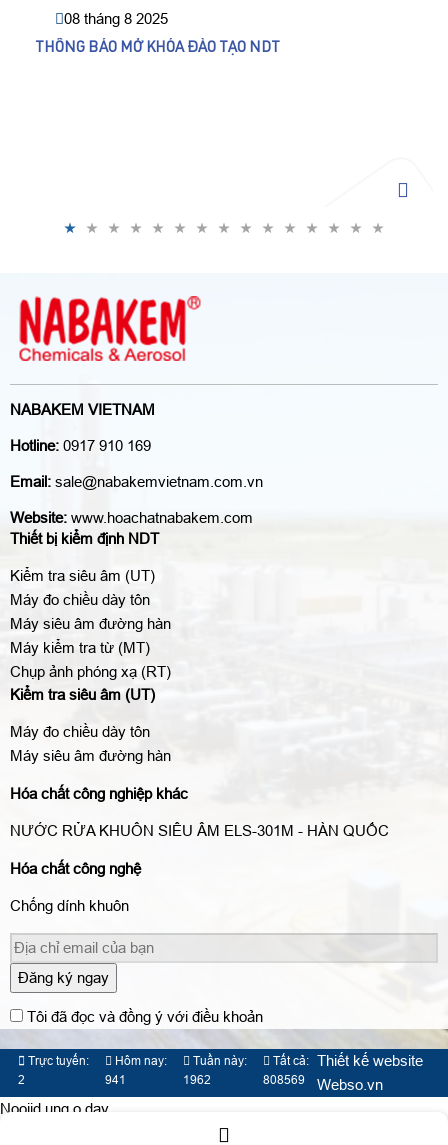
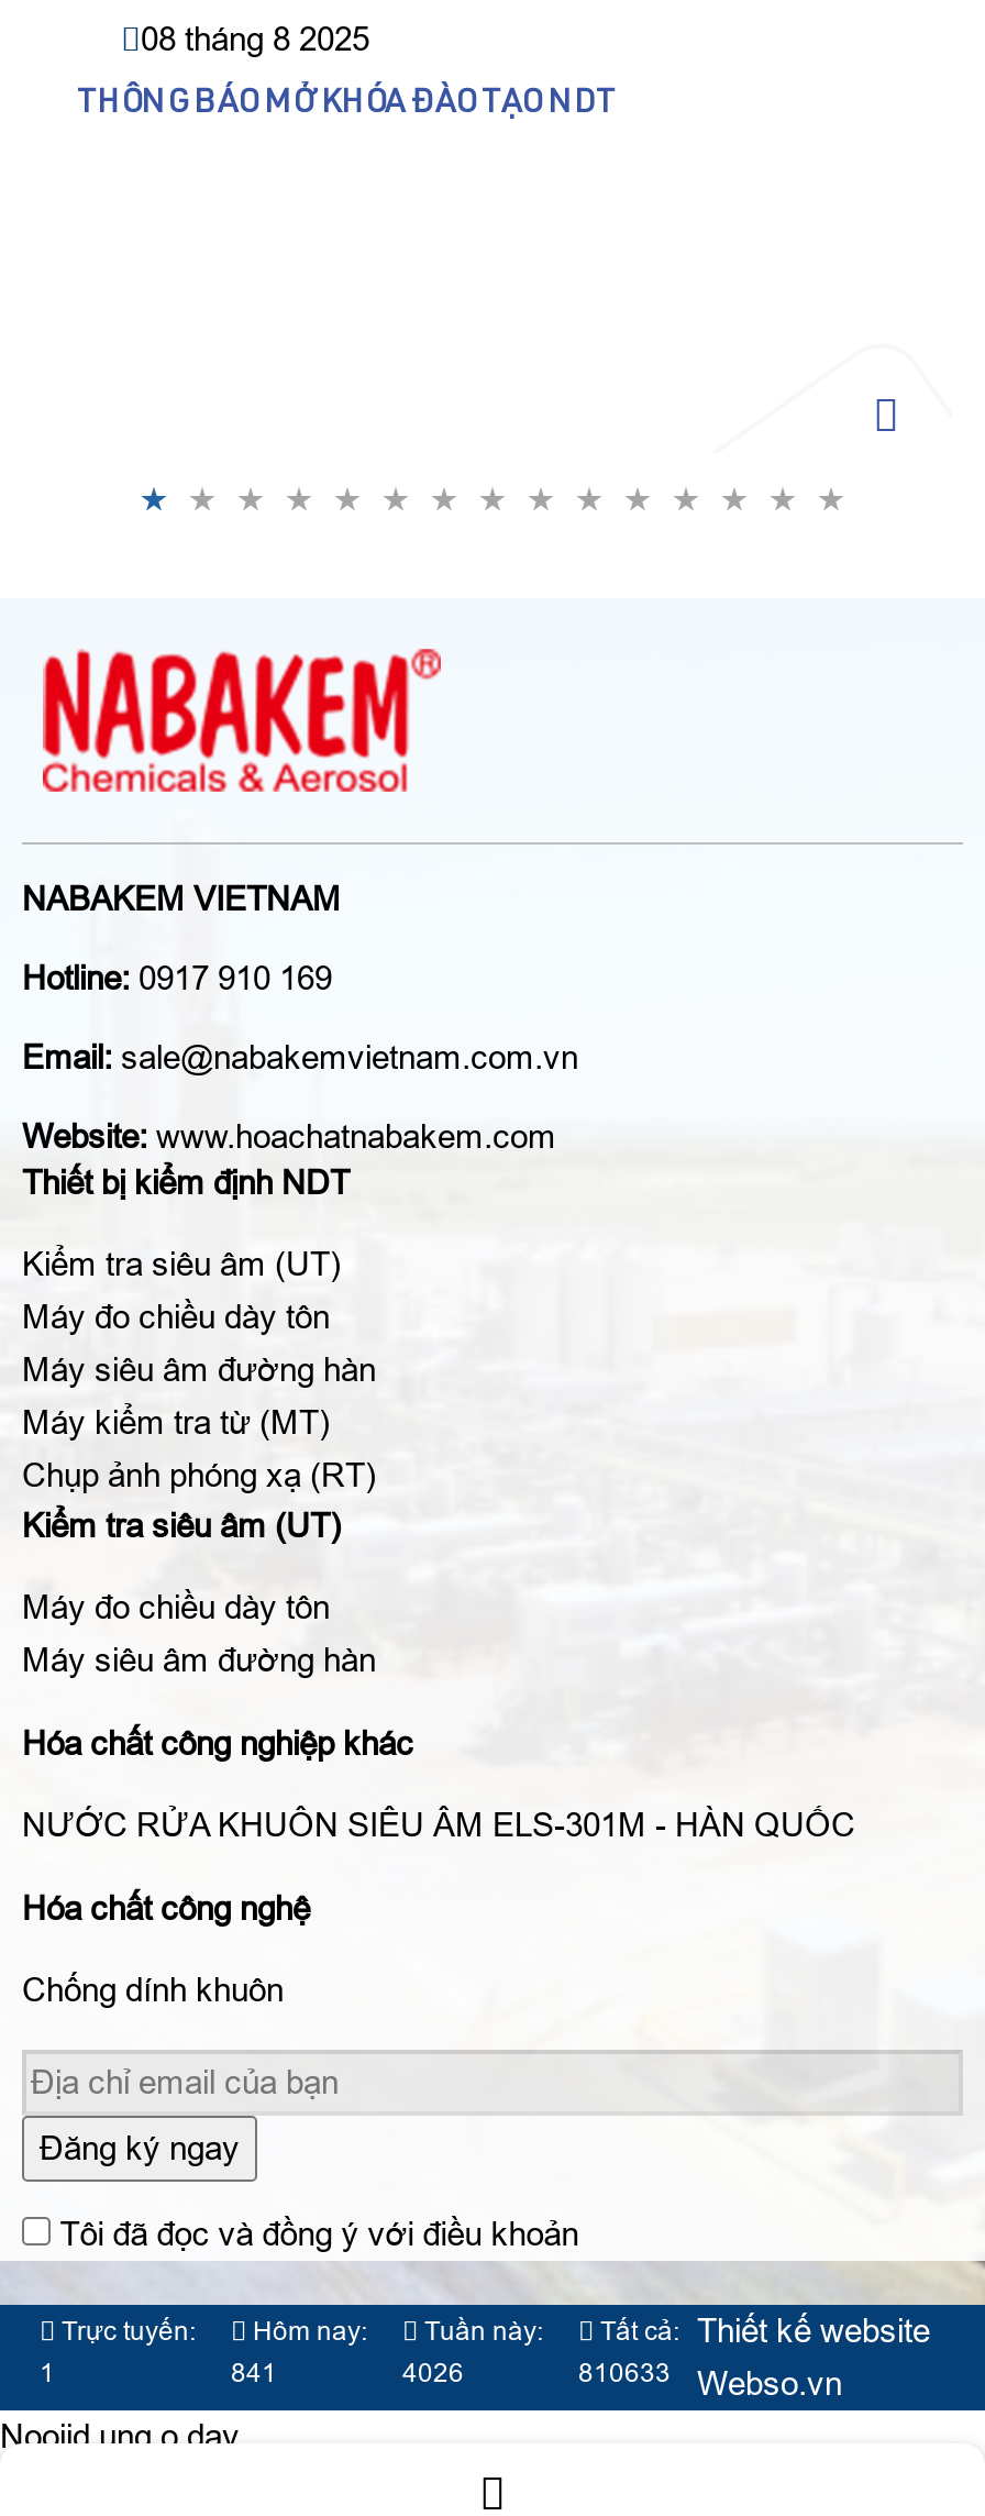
- 2
+ 1

- 941
+ 841

- 1962
+ 4026

- 808569 Webso.vn
+ 810633 Webso.vn
